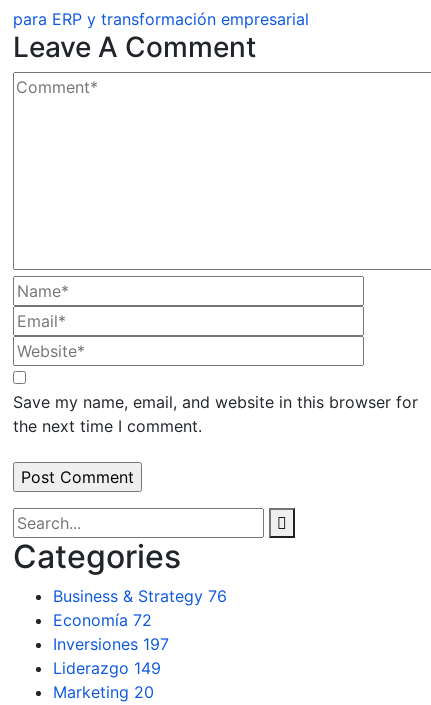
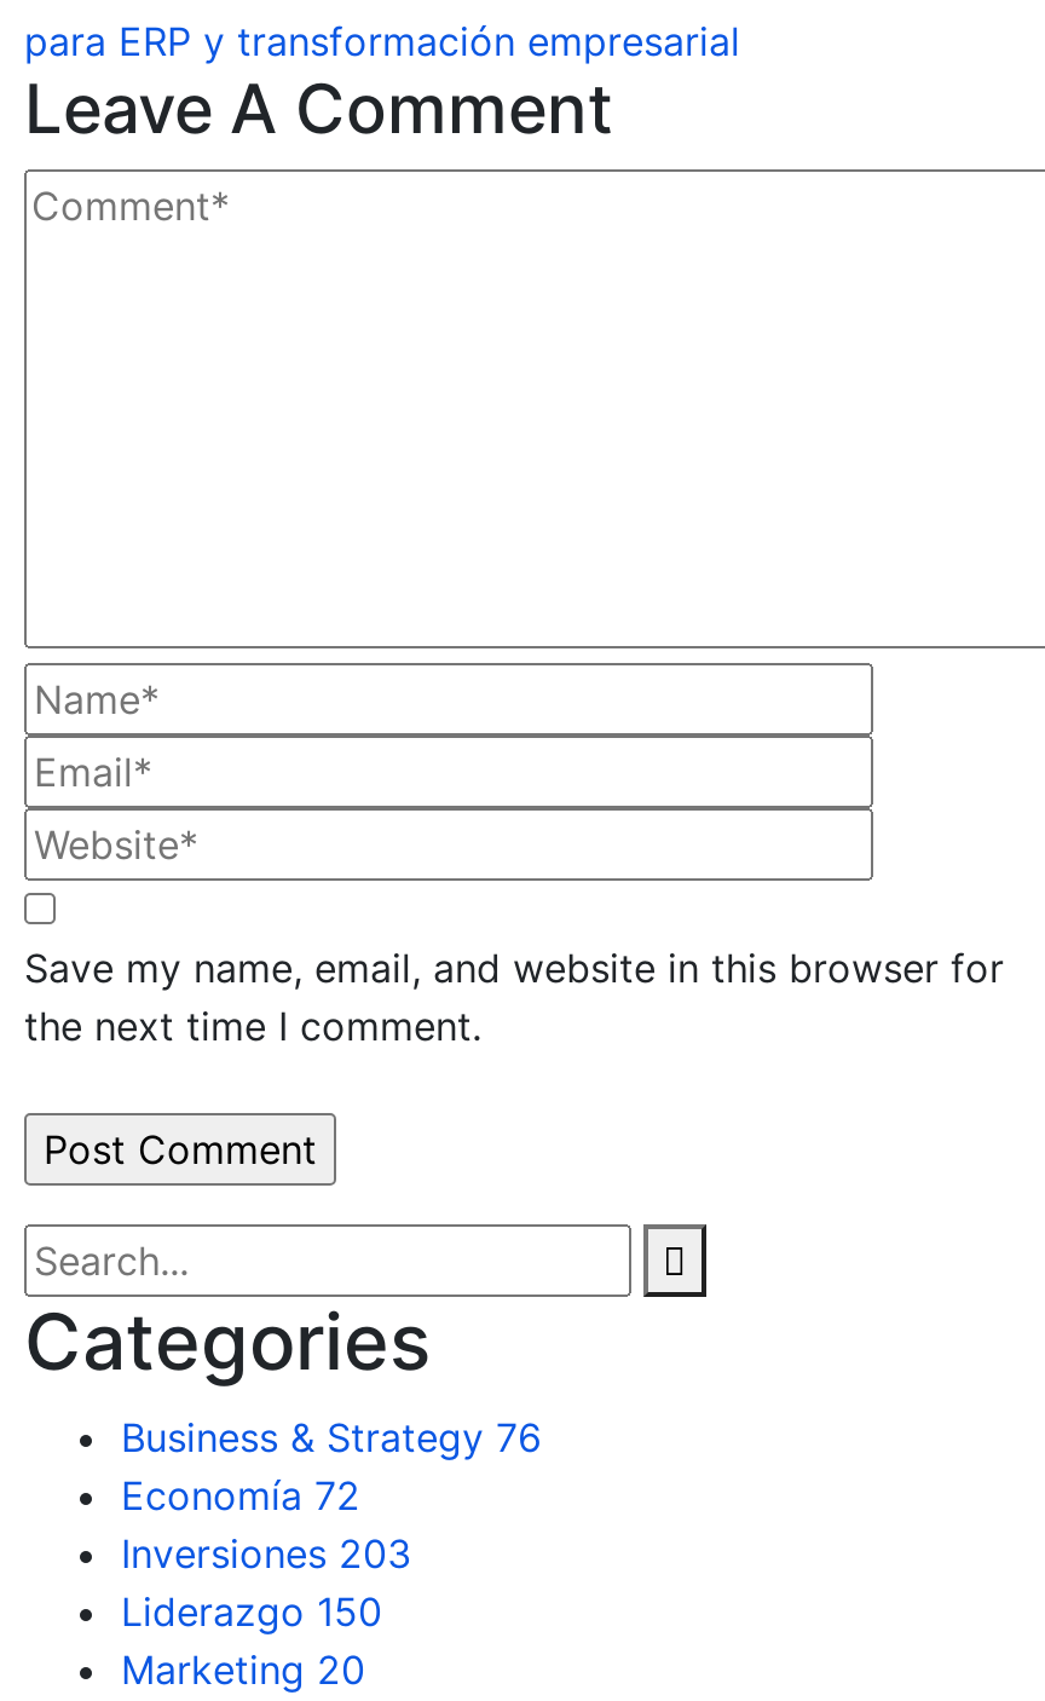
- Inversiones 197
+ Inversiones 203

- Liderazgo 149
+ Liderazgo 150
